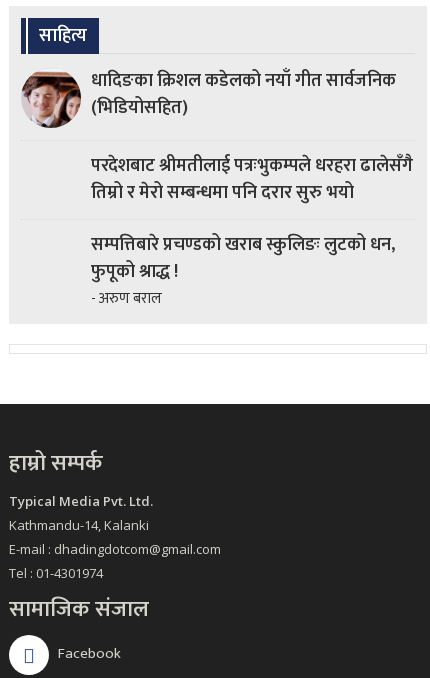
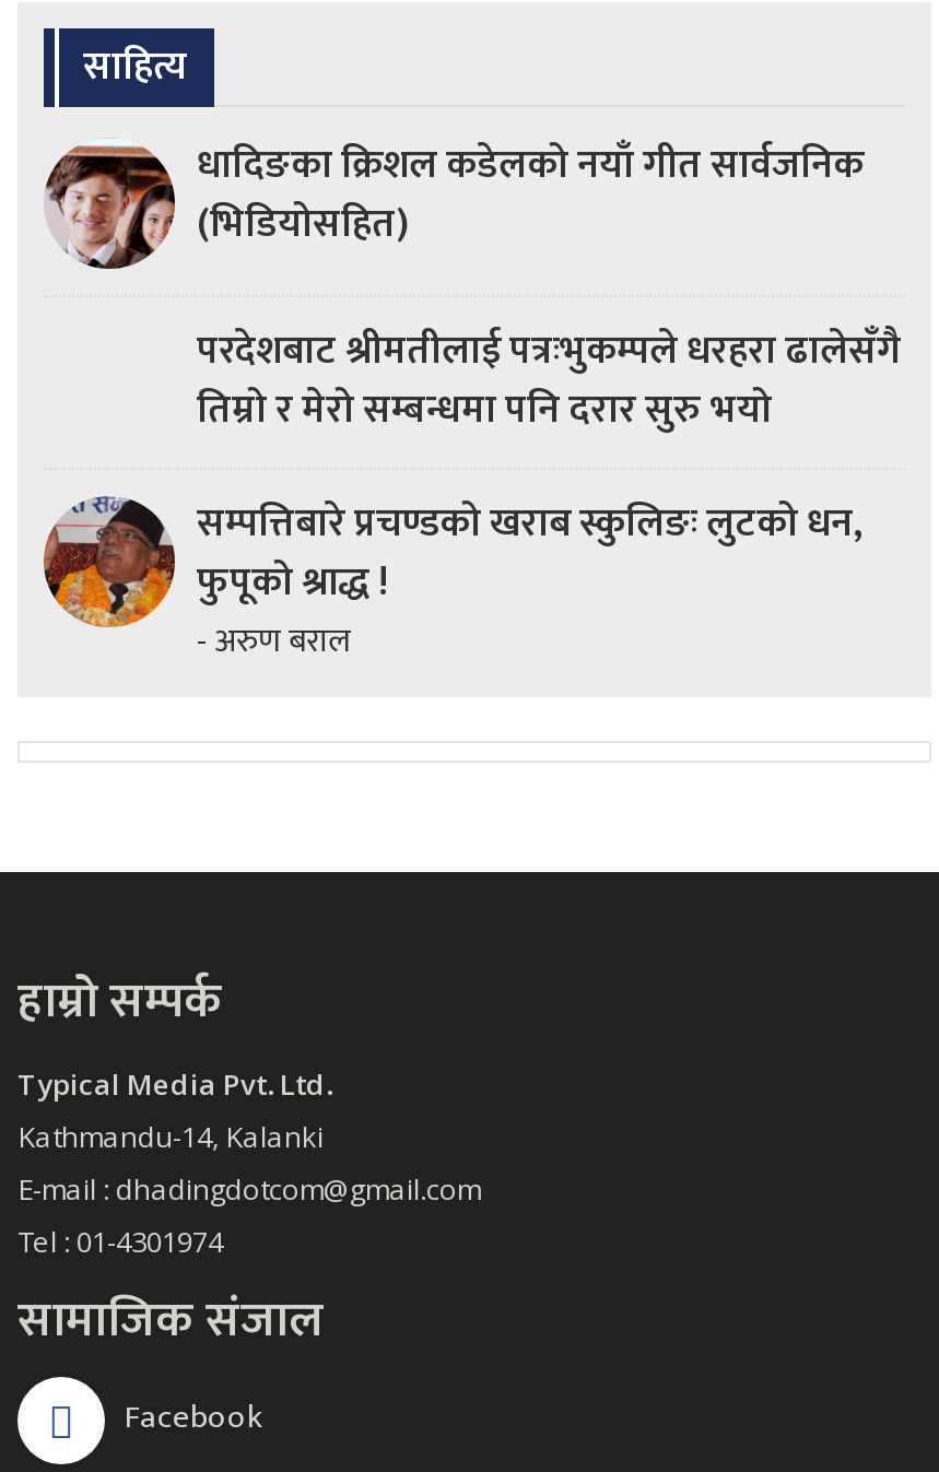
+ [image]
